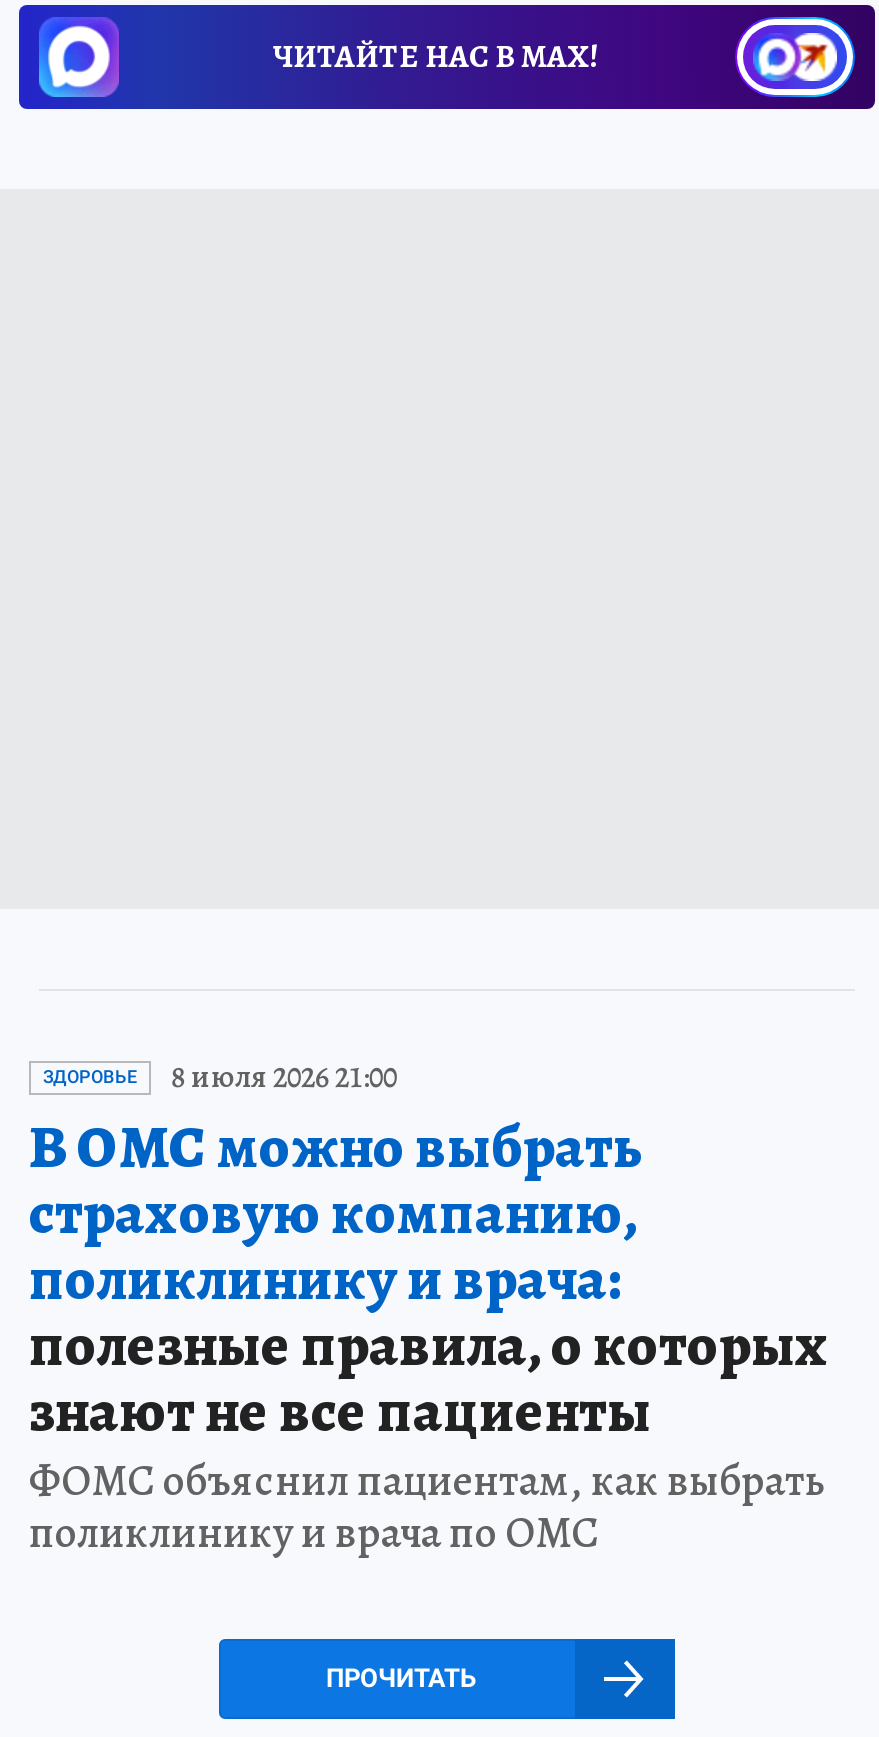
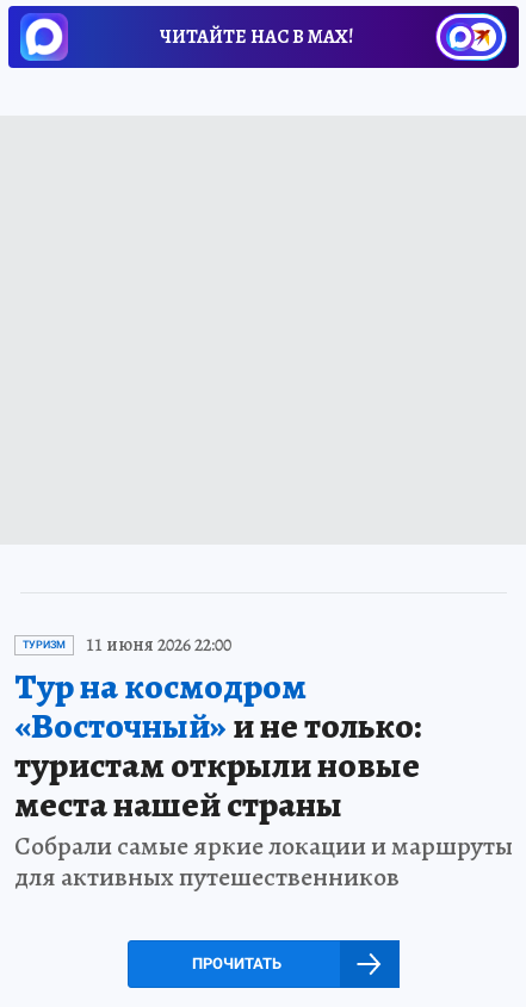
- ЗДОРОВЬЕ
- 8 июля 2026 21:00
- В ОМС можно выбрать
- страховую компанию,
- поликлинику и врача:
- полезные правила, о которых
- знают не все пациенты
- ФОМС объяснил пациентам, как выбрать
- поликлинику и врача по ОМС
+ ТУРИЗМ
+ 11 июня 2026 22:00
+ Тур на космодром
+ «Восточный»и не только:
+ туристам открыли новые
+ места нашей страны
+ Собрали самые яркие локации и маршруты
+ для активных путешественников
